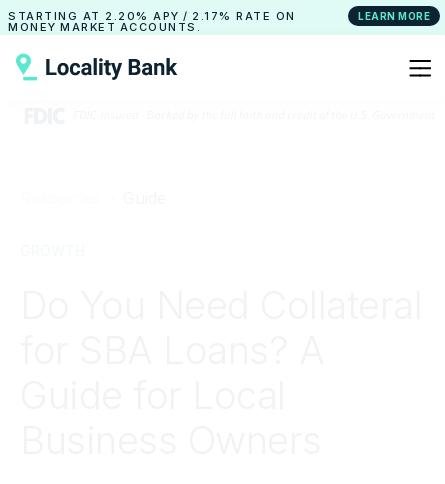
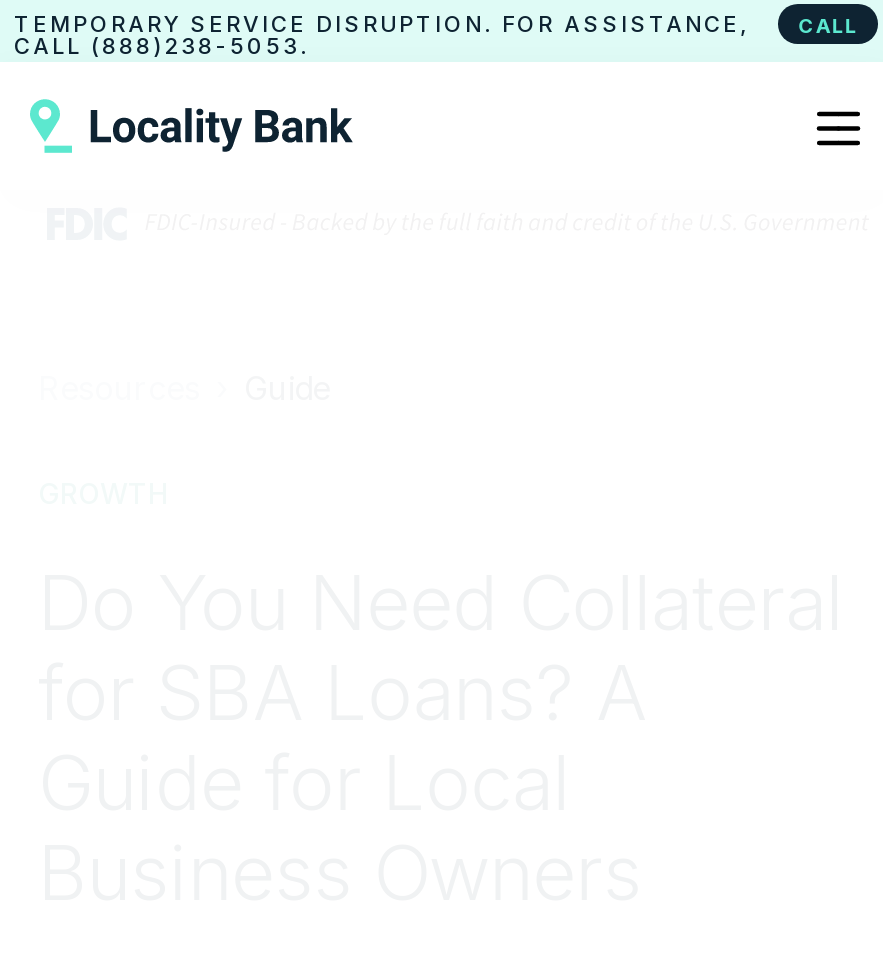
- STARTING AT 2.20% APY / 2.17% RATE ON
- MONEY MARKET ACCOUNTS.
+ TEMPORARY SERVICE DISRUPTION. FOR ASSISTANCE,
+ CALL (888)238-5053.

- LEARN MORE
+ CALL
